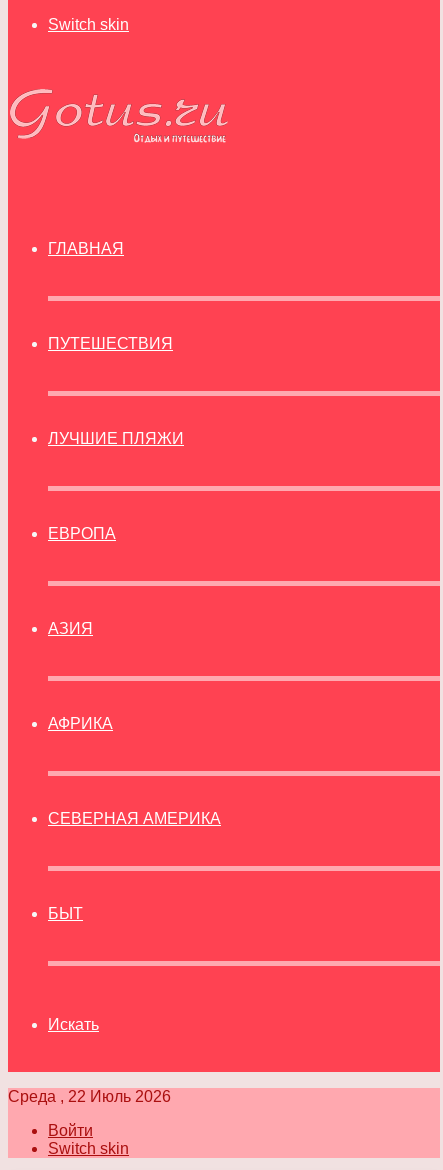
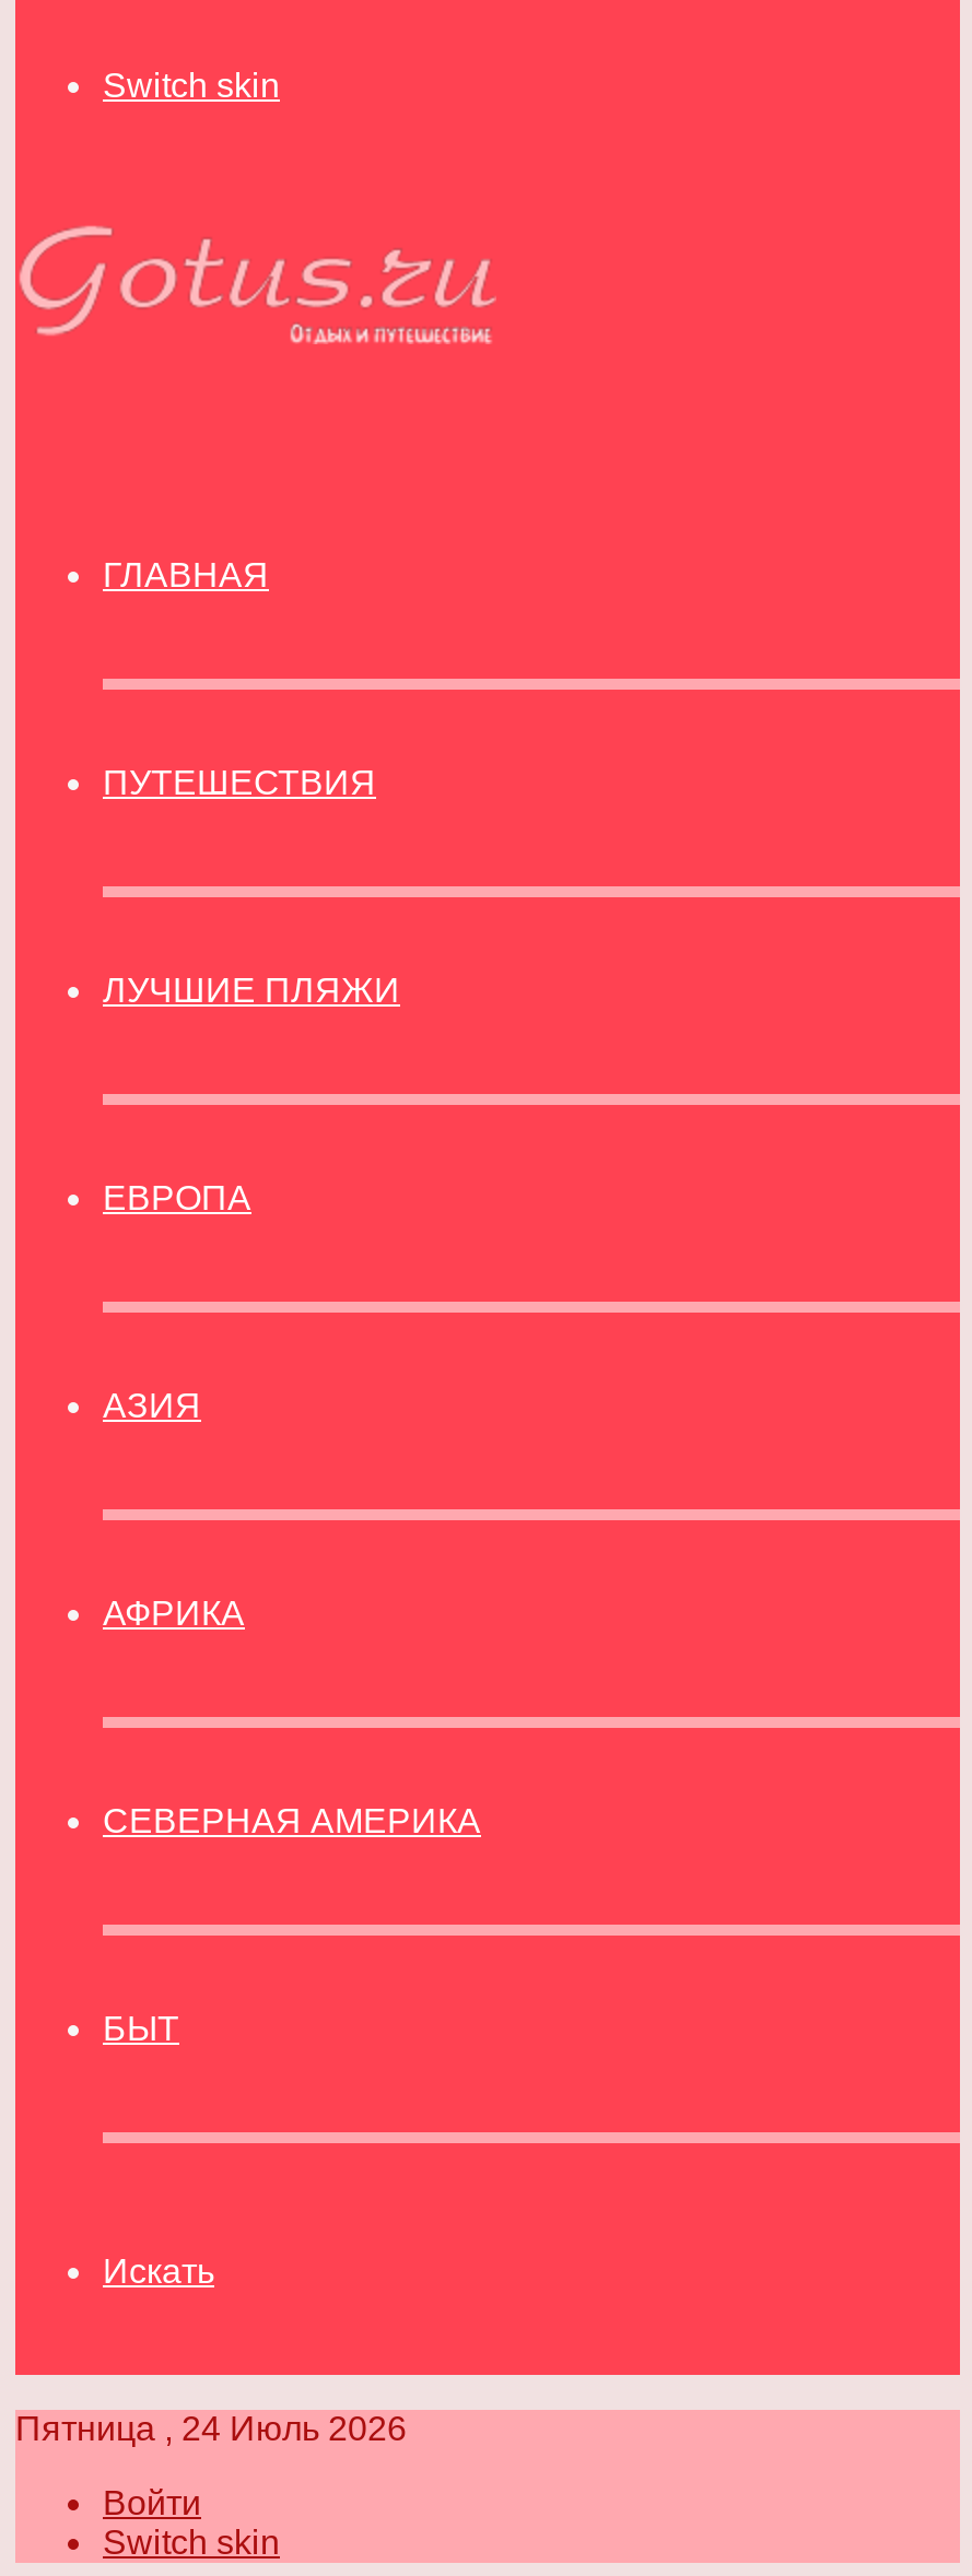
- Среда , 22 Июль 2026
+ Пятница , 24 Июль 2026
